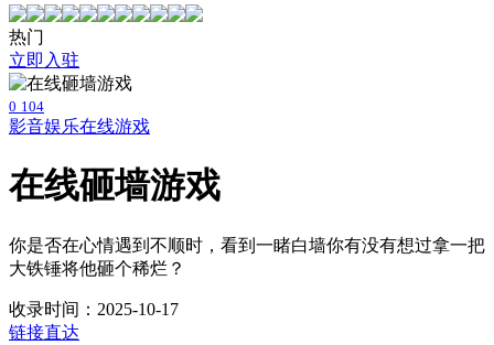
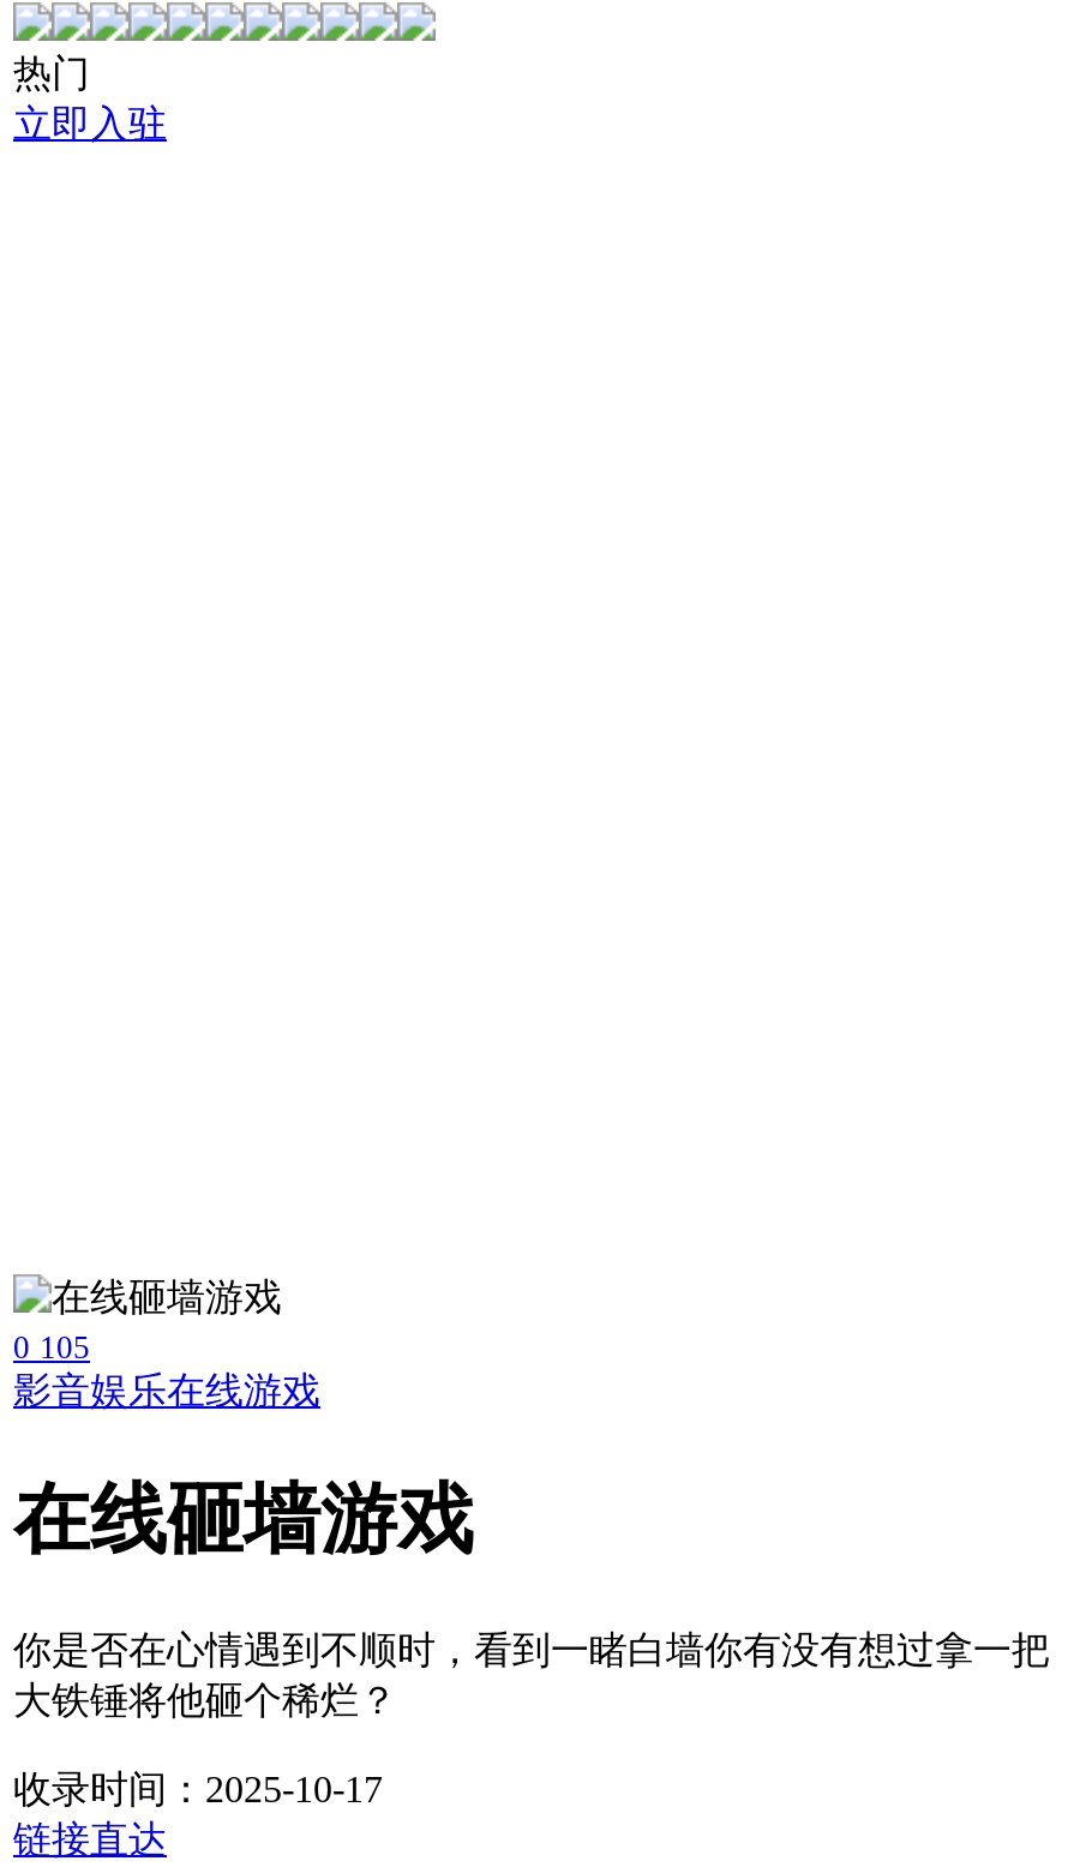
- 0 104
+ 0 105
